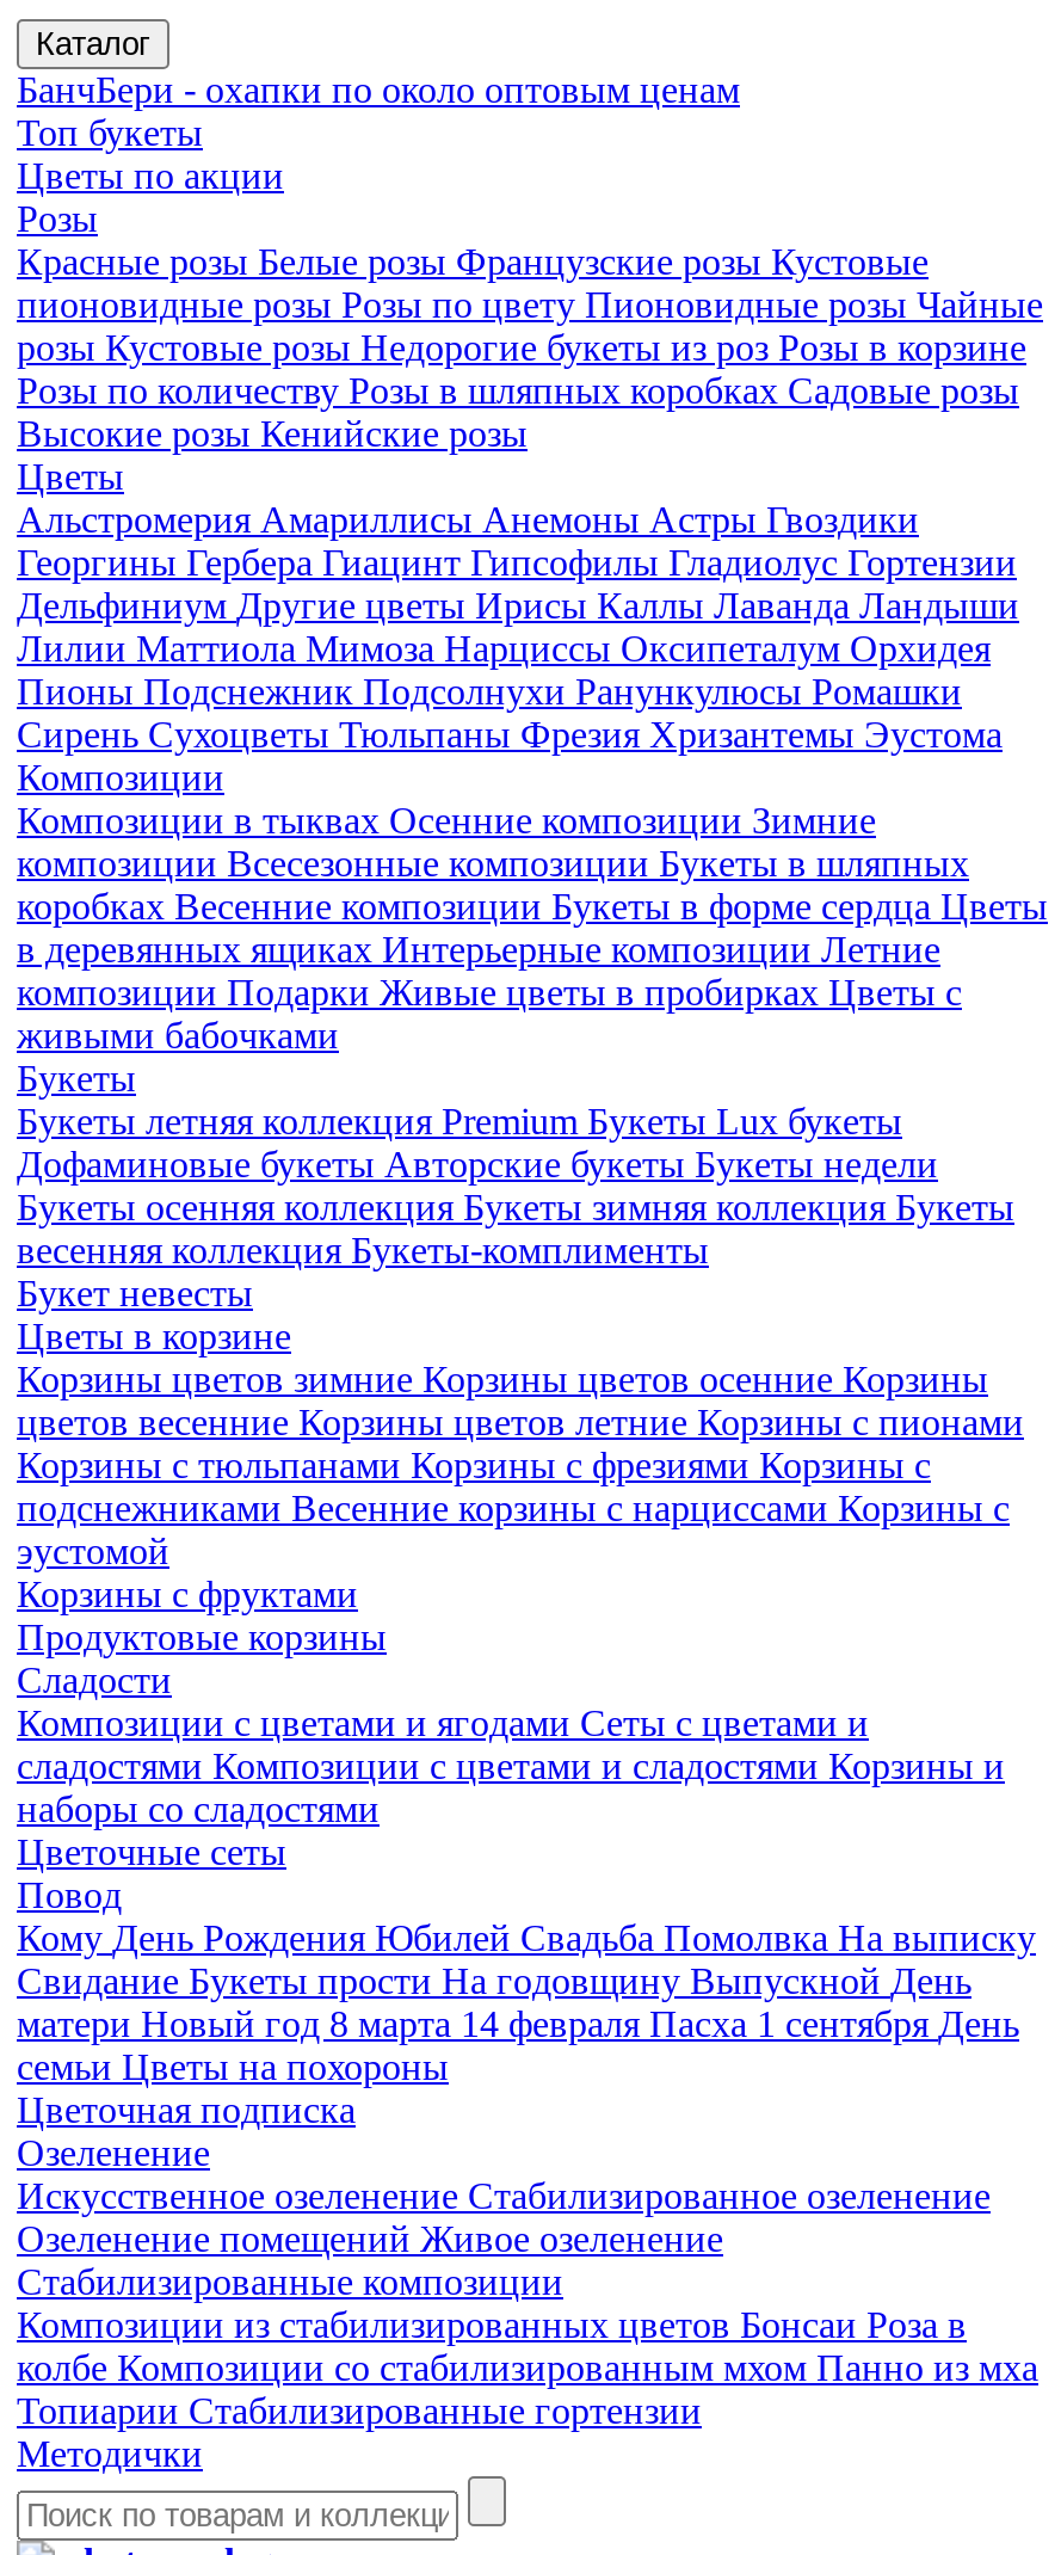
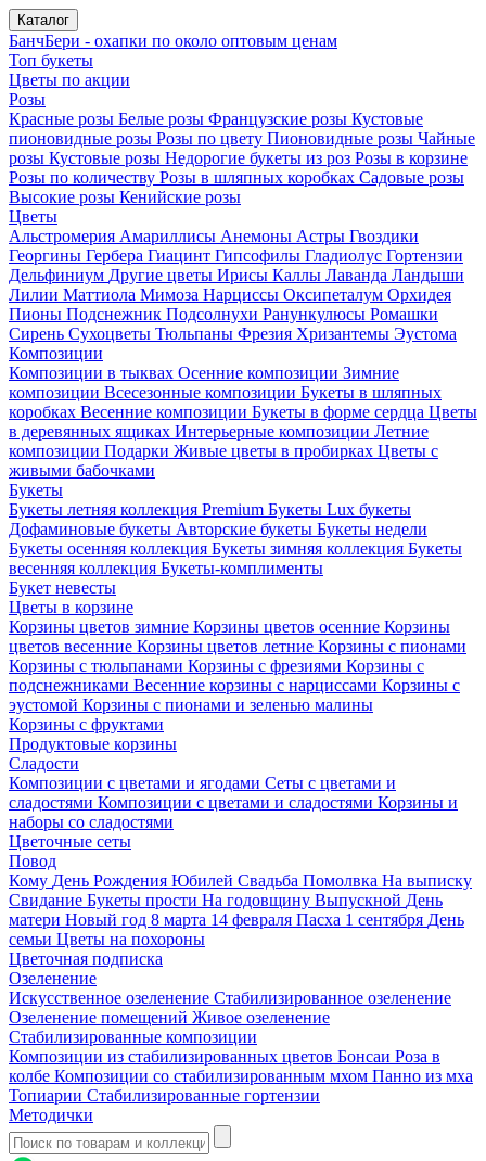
- эустомой
+ эустомой Корзины с пионами и зеленью малины
